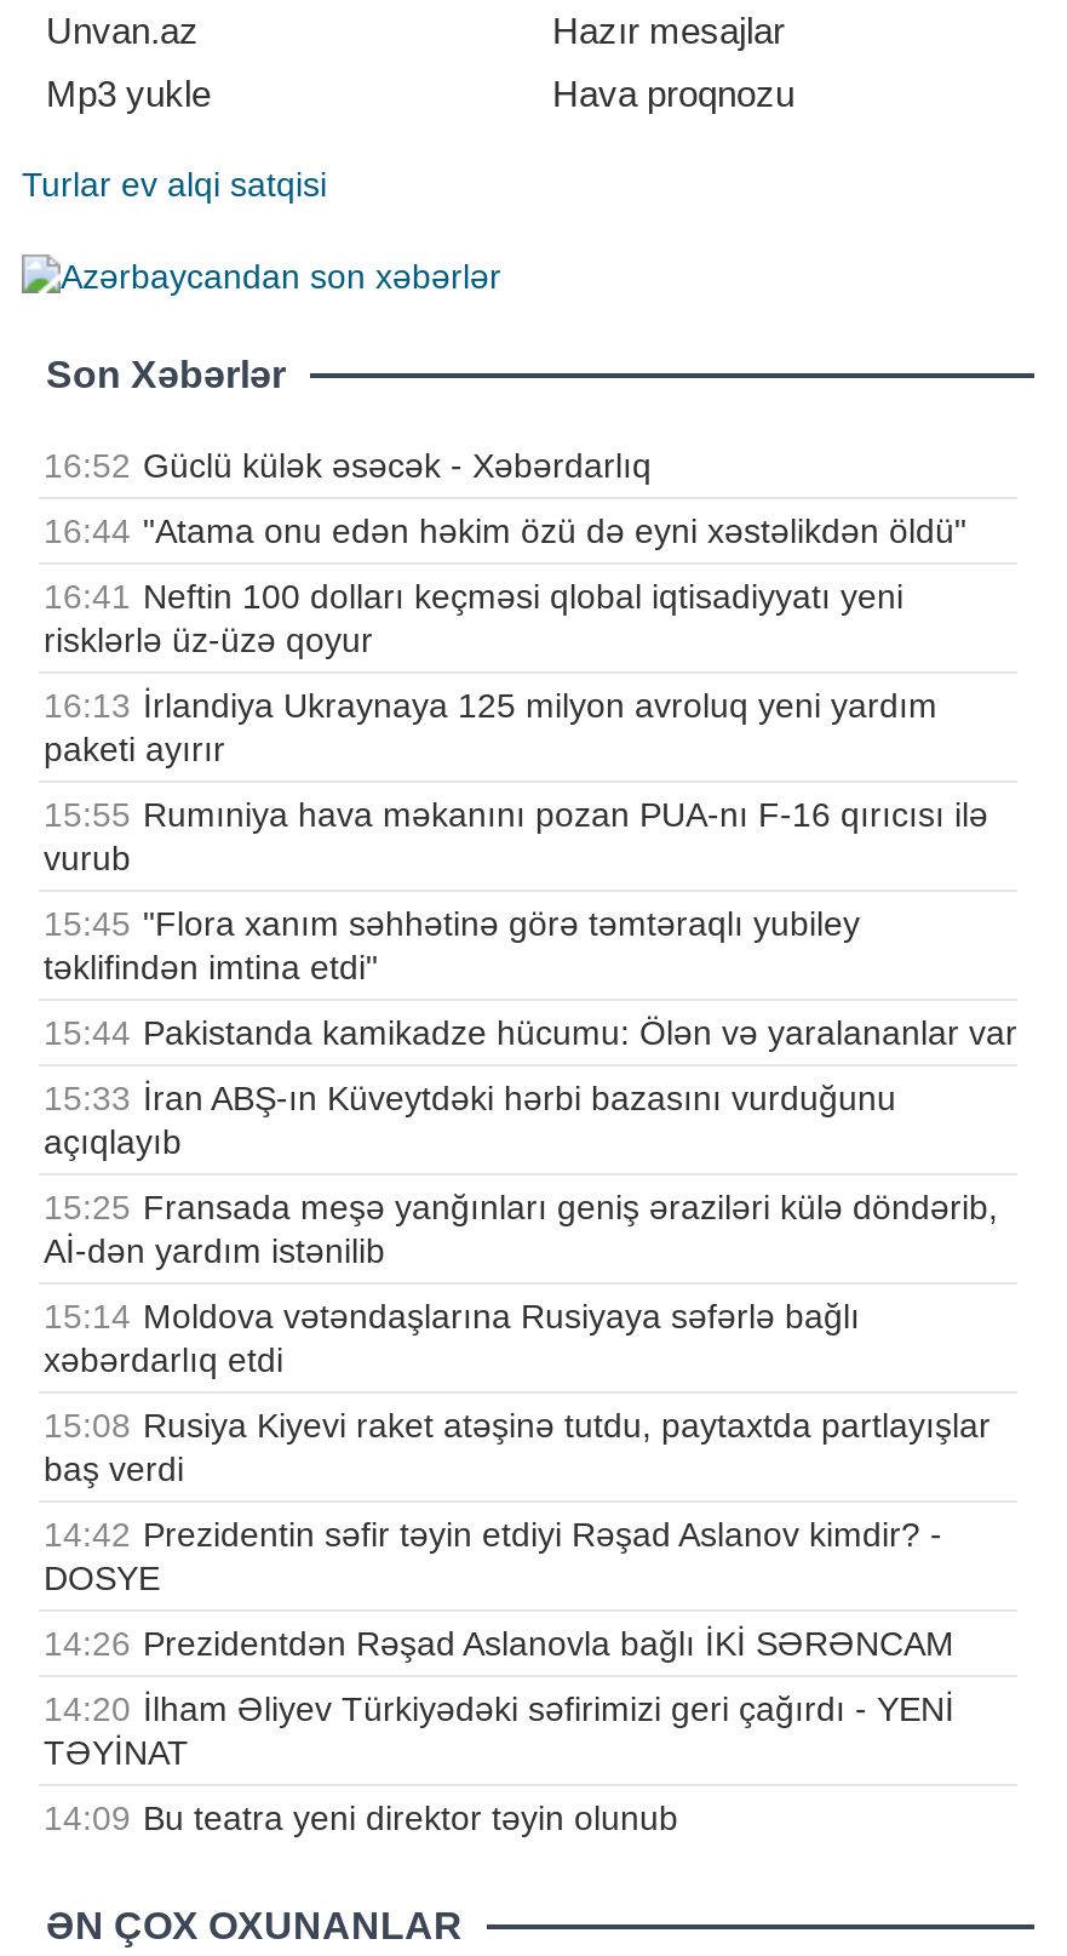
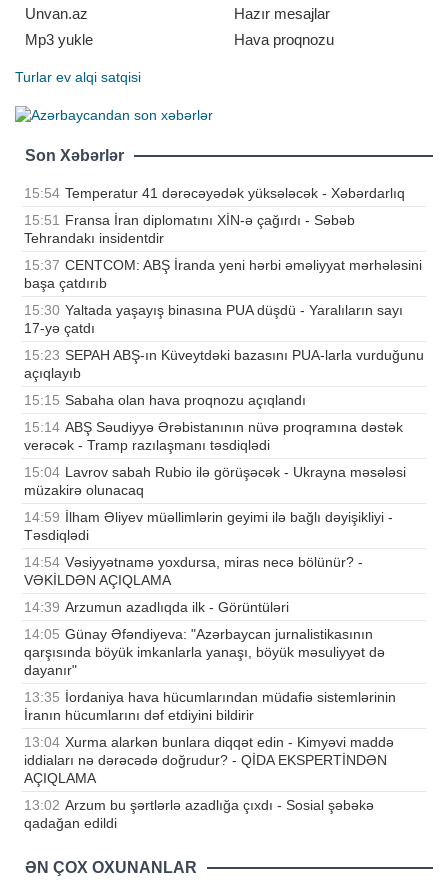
- 16:52 Güclü külək əsəcək - Xəbərdarlıq
- 16:44 "Atama onu edən həkim özü də eyni xəstəlikdən öldü"
- 16:41 Neftin 100 dolları keçməsi qlobal iqtisadiyyatı yeni
- risklərlə üz-üzə qoyur
- 16:13 İrlandiya Ukraynaya 125 milyon avroluq yeni yardım
- paketi ayırır
- 15:55 Rumıniya hava məkanını pozan PUA-nı F-16 qırıcısı ilə
- vurub
- 15:45 "Flora xanım səhhətinə görə təmtəraqlı yubiley
- təklifindən imtina etdi"
- 15:44 Pakistanda kamikadze hücumu: Ölən və yaralananlar var
- 15:33 İran ABŞ-ın Küveytdəki hərbi bazasını vurduğunu
+ 15:54 Temperatur 41 dərəcəyədək yüksələcək - Xəbərdarlıq
+ 15:51 Fransa İran diplomatını XİN-ə çağırdı - Səbəb
+ Tehrandakı insidentdir
+ 15:37 CENTCOM: ABŞ İranda yeni hərbi əməliyyat mərhələsini
+ başa çatdırıb
+ 15:30 Yaltada yaşayış binasına PUA düşdü - Yaralıların sayı
+ 17-yə çatdı
+ 15:23 SEPAH ABŞ-ın Küveytdəki bazasını PUA-larla vurduğunu

moved up: açıqlayıb

- 15:25 Fransada meşə yanğınları geniş əraziləri külə döndərib,
- Aİ-dən yardım istənilib
- 15:14 Moldova vətəndaşlarına Rusiyaya səfərlə bağlı
- xəbərdarlıq etdi
- 15:08 Rusiya Kiyevi raket atəşinə tutdu, paytaxtda partlayışlar
- baş verdi
- 14:42 Prezidentin səfir təyin etdiyi Rəşad Aslanov kimdir? -
- DOSYE
- 14:26 Prezidentdən Rəşad Aslanovla bağlı İKİ SƏRƏNCAM
- 14:20 İlham Əliyev Türkiyədəki səfirimizi geri çağırdı - YENİ
- TƏYİNAT
- 14:09 Bu teatra yeni direktor təyin olunub
+ 15:15 Sabaha olan hava proqnozu açıqlandı
+ 15:14 ABŞ Səudiyyə Ərəbistanının nüvə proqramına dəstək
+ verəcək - Tramp razılaşmanı təsdiqlədi
+ 15:04 Lavrov sabah Rubio ilə görüşəcək - Ukrayna məsələsi
+ müzakirə olunacaq
+ 14:59 İlham Əliyev müəllimlərin geyimi ilə bağlı dəyişikliyi -
+ Təsdiqlədi
+ 14:54 Vəsiyyətnamə yoxdursa, miras necə bölünür? -
+ VƏKİLDƏN AÇIQLAMA
+ 14:39 Arzumun azadlıqda ilk - Görüntüləri
+ 14:05 Günay Əfəndiyeva: "Azərbaycan jurnalistikasının
+ qarşısında böyük imkanlarla yanaşı, böyük məsuliyyət də
+ dayanır"
+ 13:35 İordaniya hava hücumlarından müdafiə sistemlərinin
+ İranın hücumlarını dəf etdiyini bildirir
+ 13:04 Xurma alarkən bunlara diqqət edin - Kimyəvi maddə
+ iddiaları nə dərəcədə doğrudur? - QİDA EKSPERTİNDƏN
+ AÇIQLAMA
+ 13:02 Arzum bu şərtlərlə azadlığa çıxdı - Sosial şəbəkə
+ qadağan edildi
